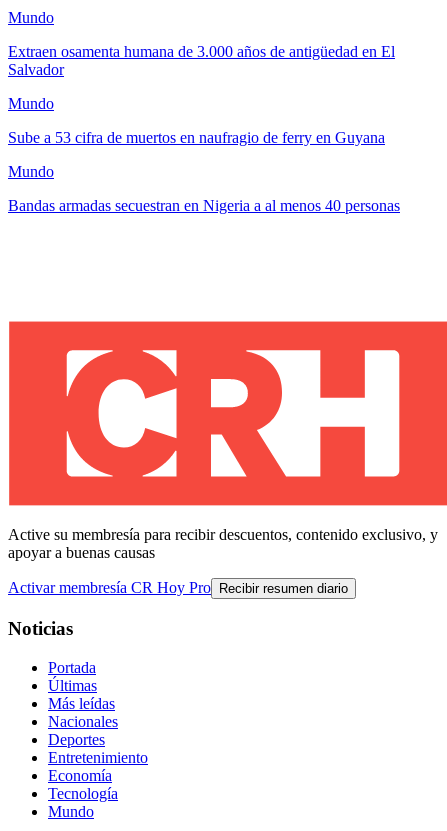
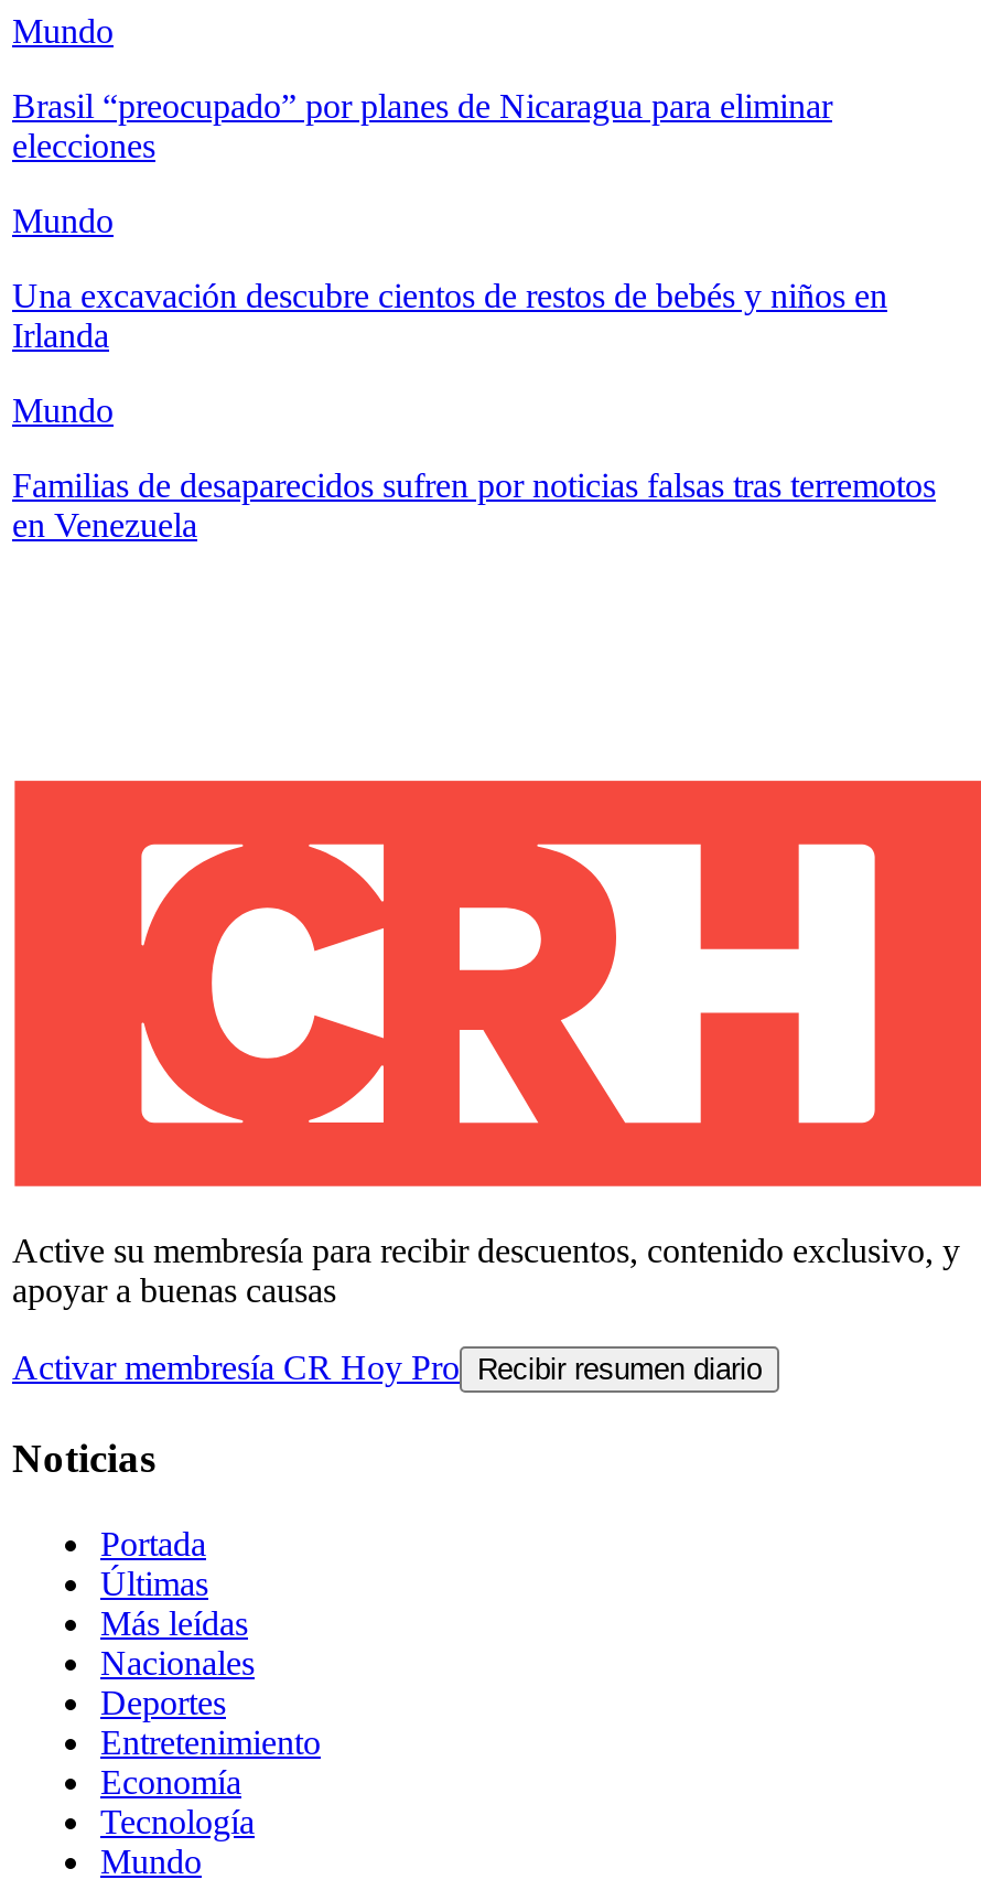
- Extraen osamenta humana de 3.000 años de antigüedad en El
- Salvador
+ Brasil “preocupado” por planes de Nicaragua para eliminar
+ elecciones

- Sube a 53 cifra de muertos en naufragio de ferry en Guyana
+ Una excavación descubre cientos de restos de bebés y niños en
+ Irlanda

- Bandas armadas secuestran en Nigeria a al menos 40 personas
+ Familias de desaparecidos sufren por noticias falsas tras terremotos
+ en Venezuela
